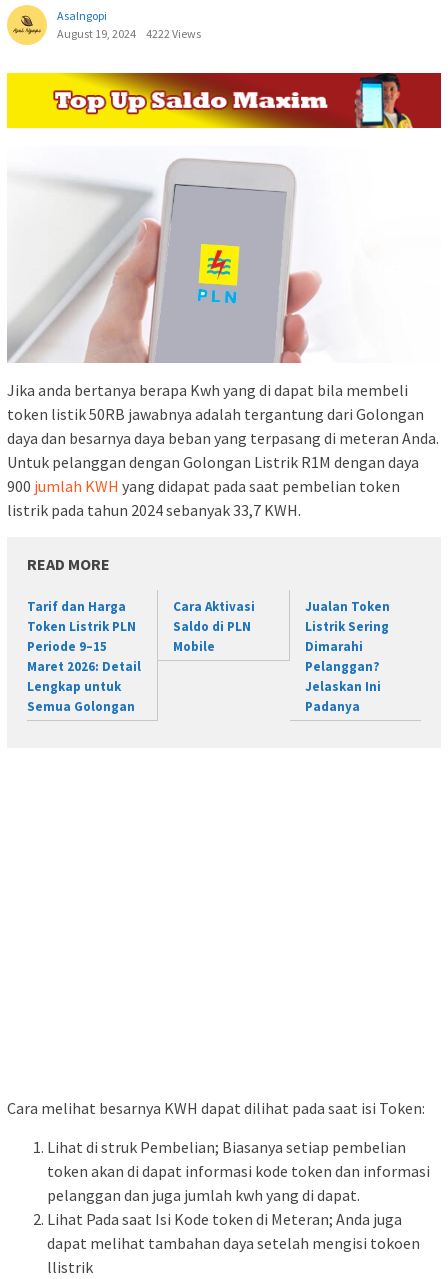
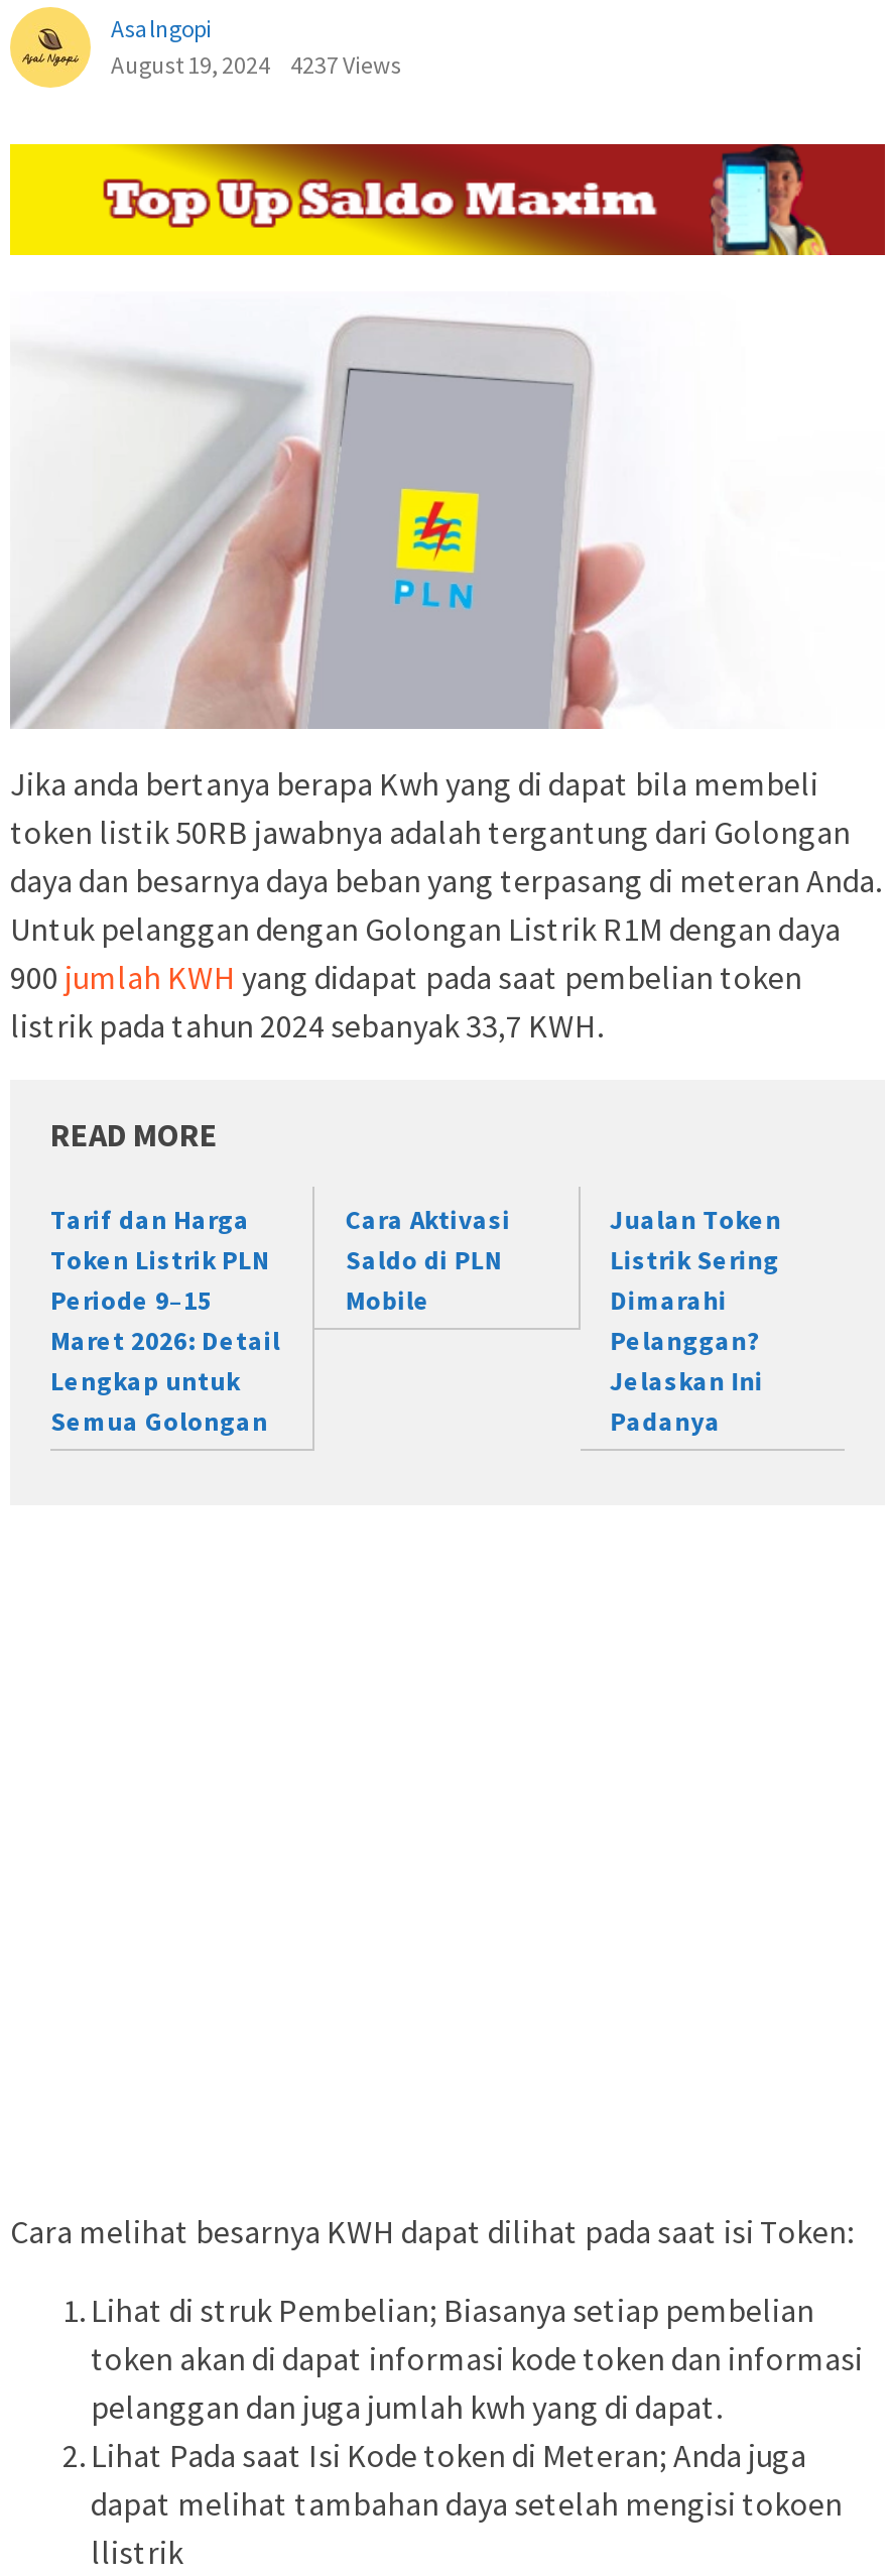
- August 19, 2024 4222 Views
+ August 19, 2024 4237 Views
